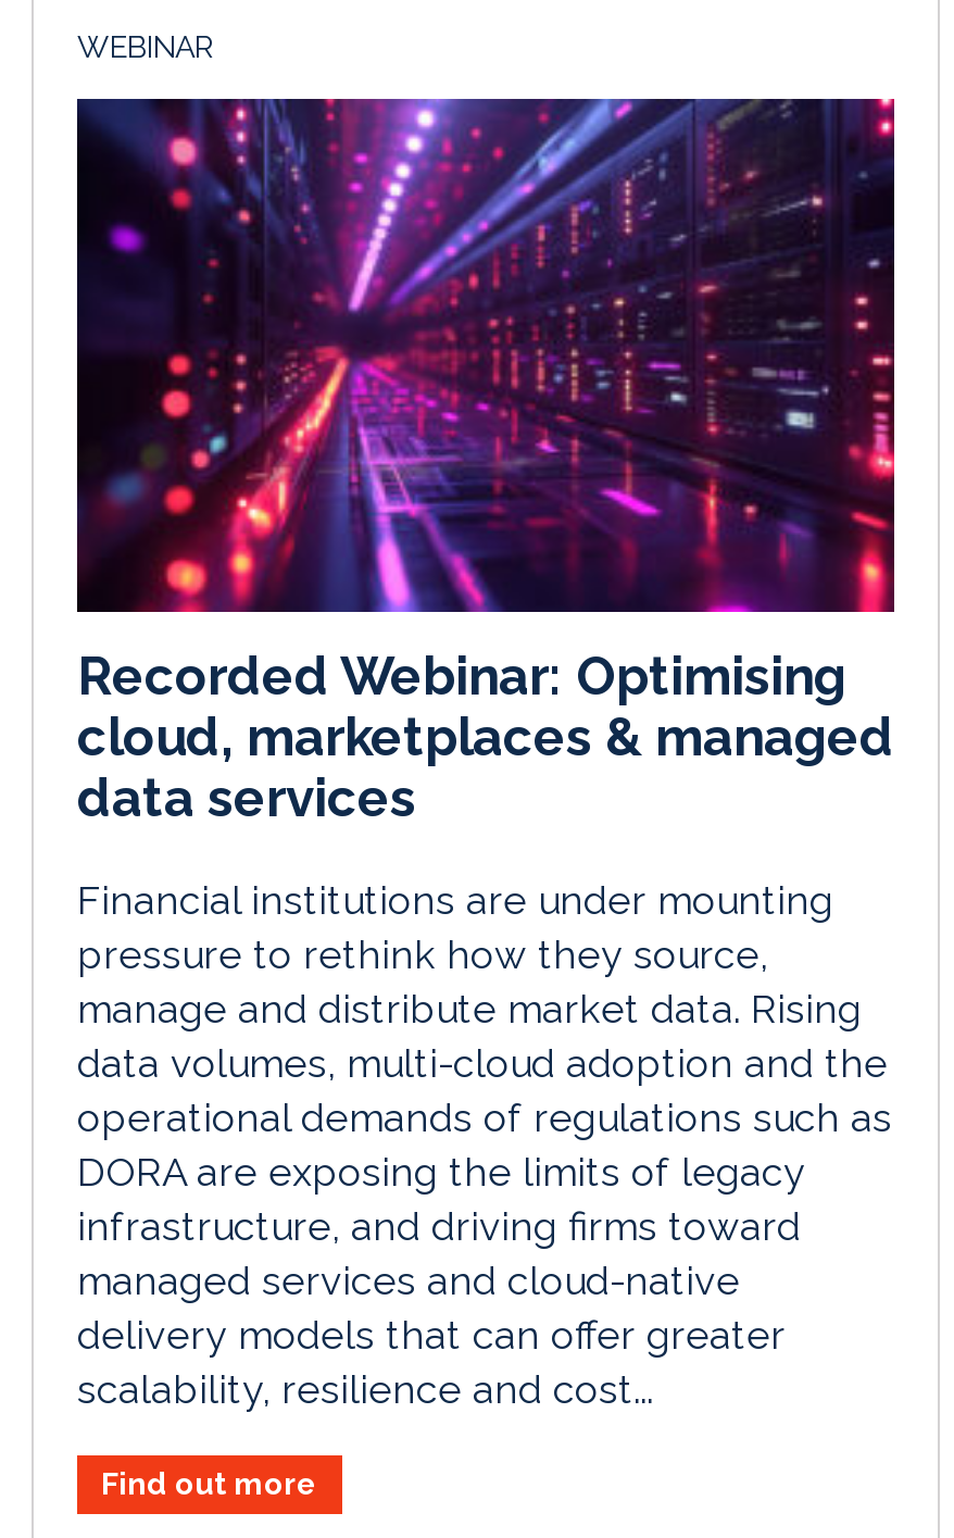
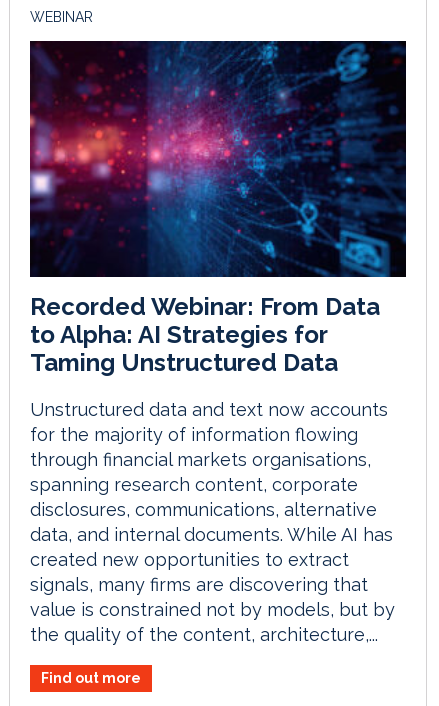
- [image]
- Recorded Webinar: Optimising
- cloud, marketplaces & managed
- data services
+ [image]
+ Recorded Webinar: From Data
+ to Alpha: AI Strategies for
+ Taming Unstructured Data

- Financial institutions are under mounting
- pressure to rethink how they source,
- manage and distribute market data. Rising
- data volumes, multi-cloud adoption and the
- operational demands of regulations such as
- DORA are exposing the limits of legacy
- infrastructure, and driving firms toward
- managed services and cloud-native
- delivery models that can offer greater
- scalability, resilience and cost...
+ Unstructured data and text now accounts
+ for the majority of information flowing
+ through financial markets organisations,
+ spanning research content, corporate
+ disclosures, communications, alternative
+ data, and internal documents. While AI has
+ created new opportunities to extract
+ signals, many firms are discovering that
+ value is constrained not by models, but by
+ the quality of the content, architecture,...
